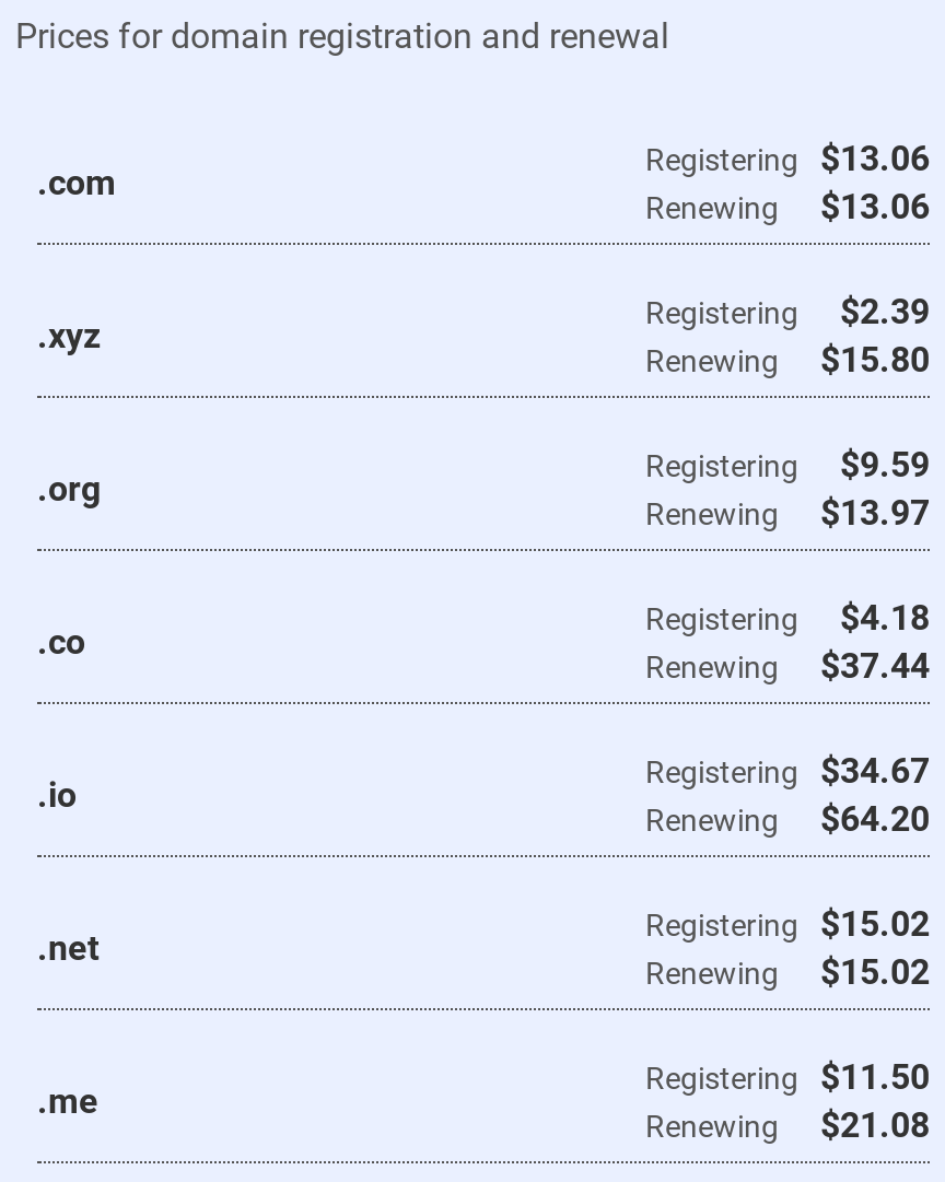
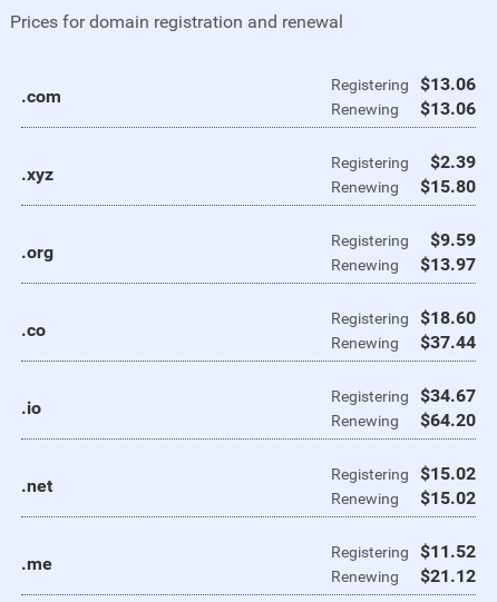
- Registering $4.18
+ Registering $18.60

- Registering $11.50
+ Registering $11.52

- Renewing $21.08
+ Renewing $21.12
